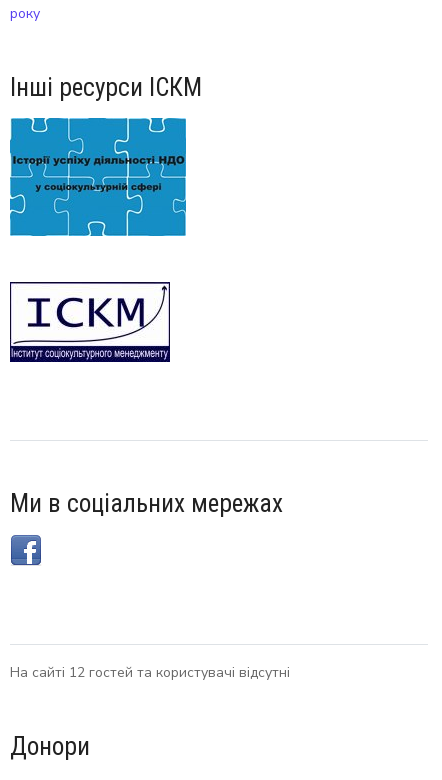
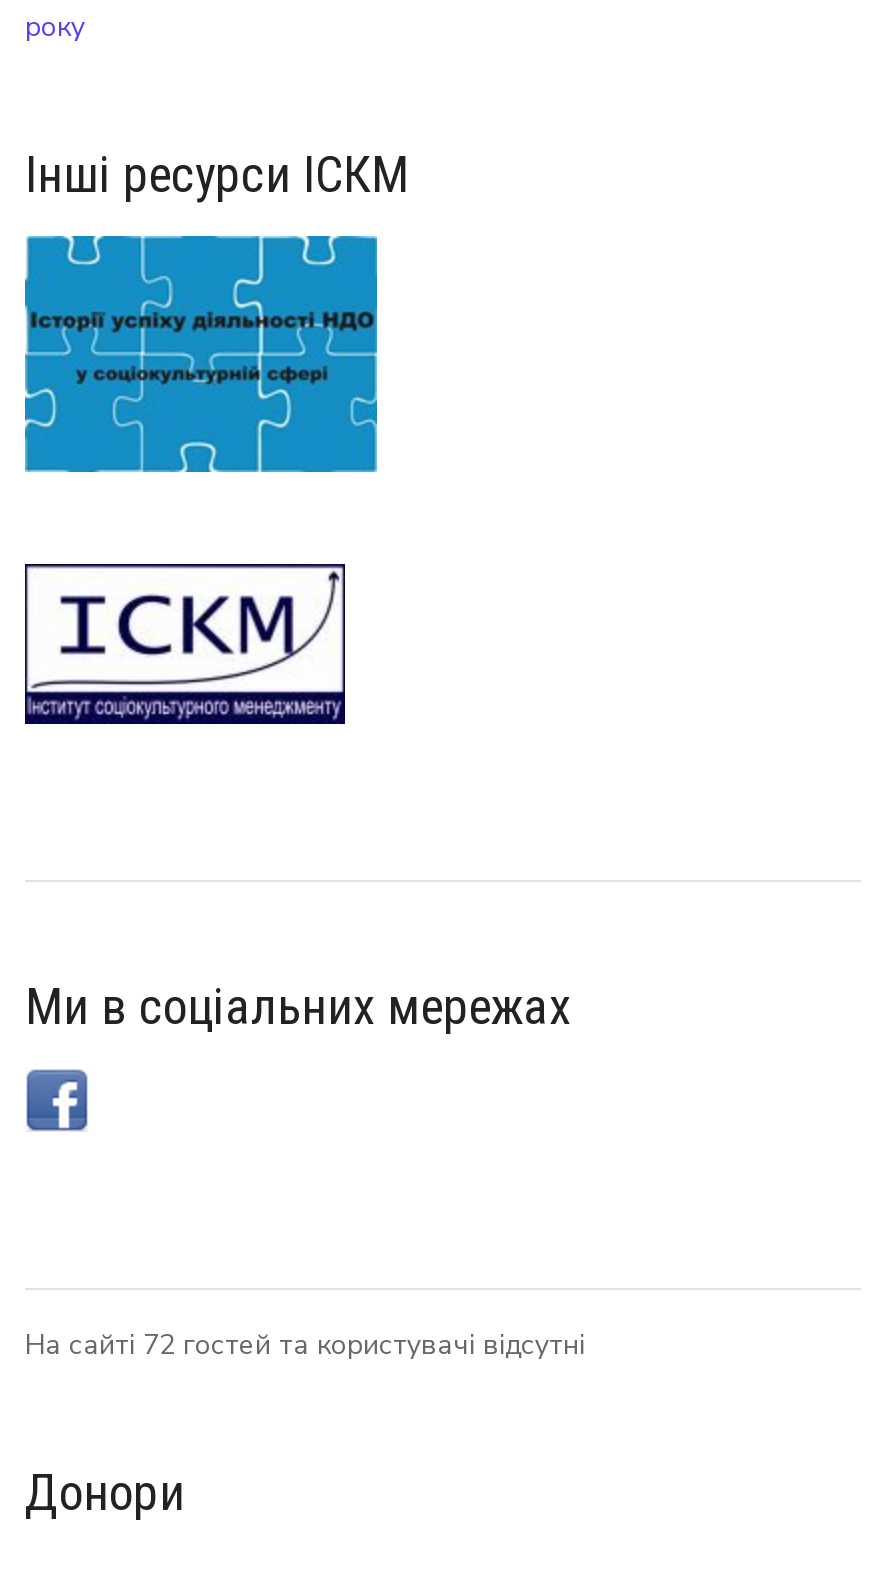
- На сайті 12 гостей та користувачі відсутні
+ На сайті 72 гостей та користувачі відсутні
